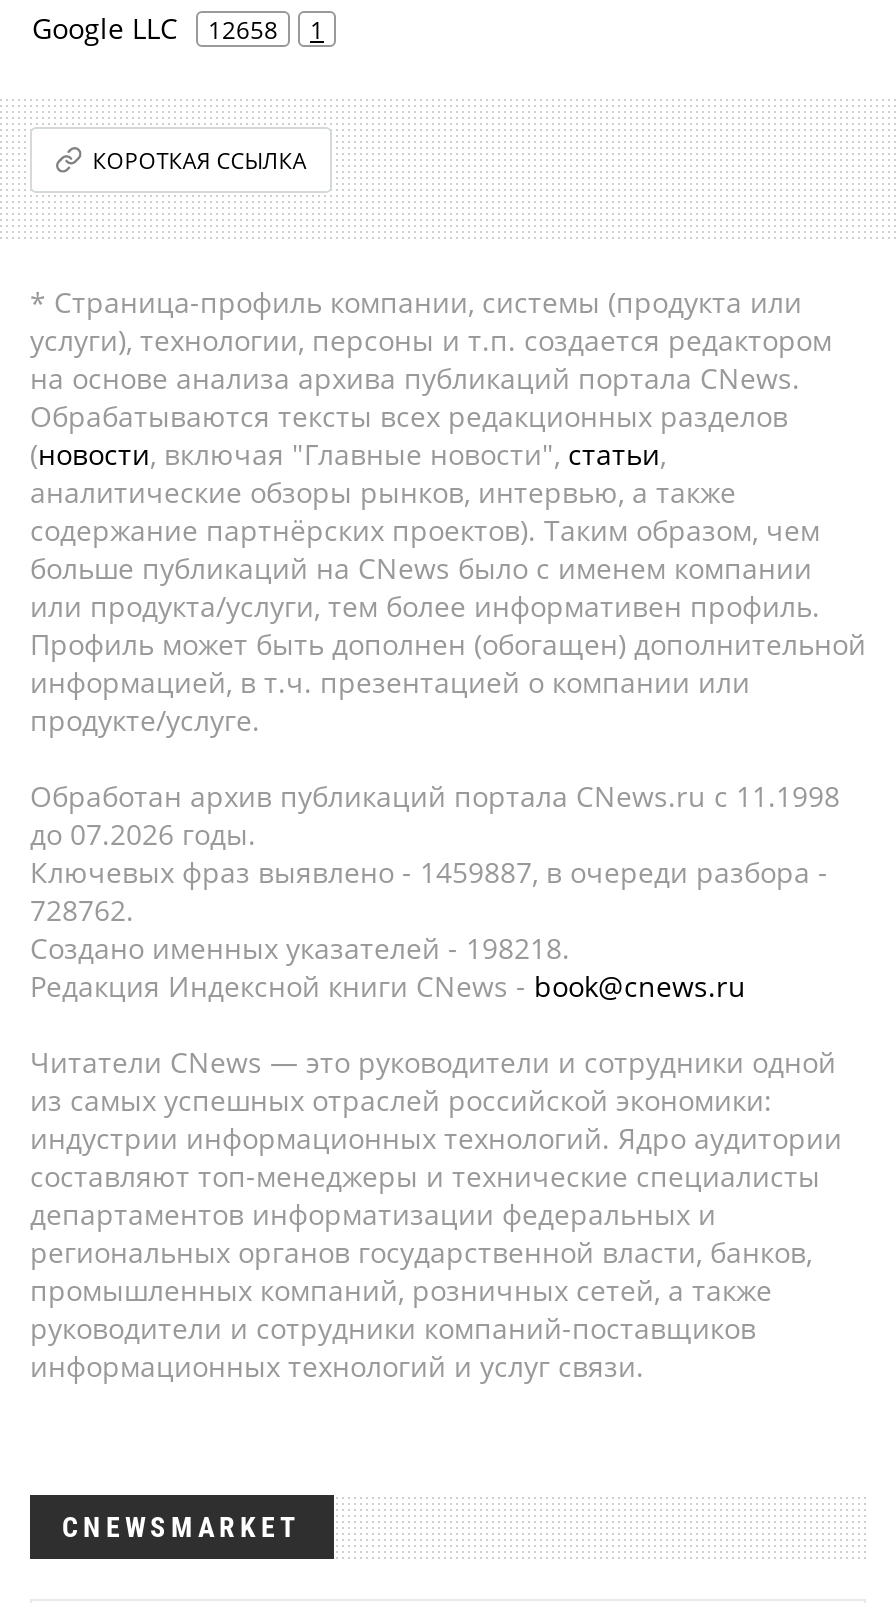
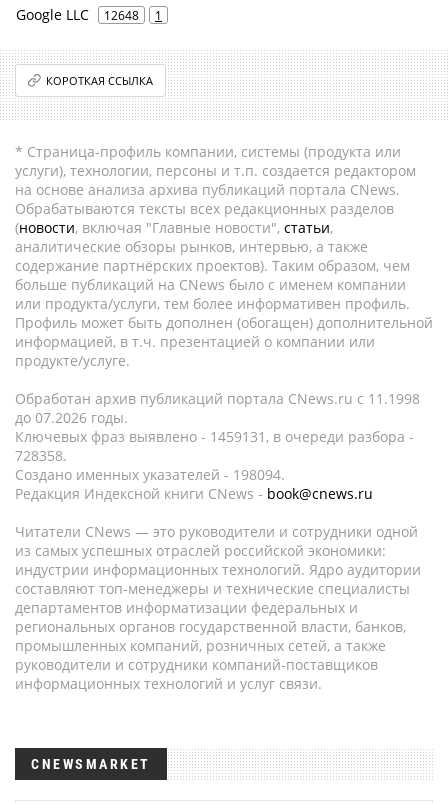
- Google LLC 12658 1
+ Google LLC 12648 1

- Ключевых фраз выявлено - 1459887, в очереди разбора -
+ Ключевых фраз выявлено - 1459131, в очереди разбора -

- 728762.
+ 728358.

- Создано именных указателей - 198218.
+ Создано именных указателей - 198094.
